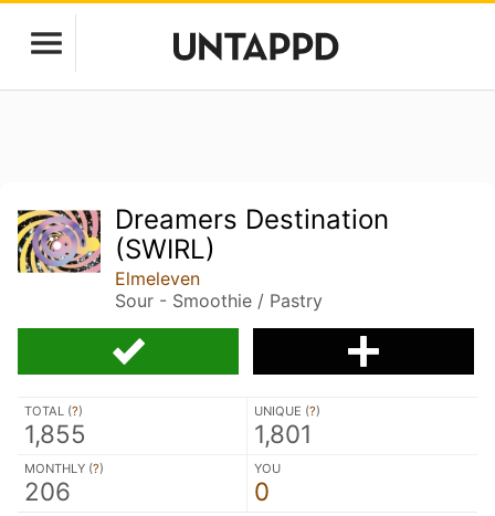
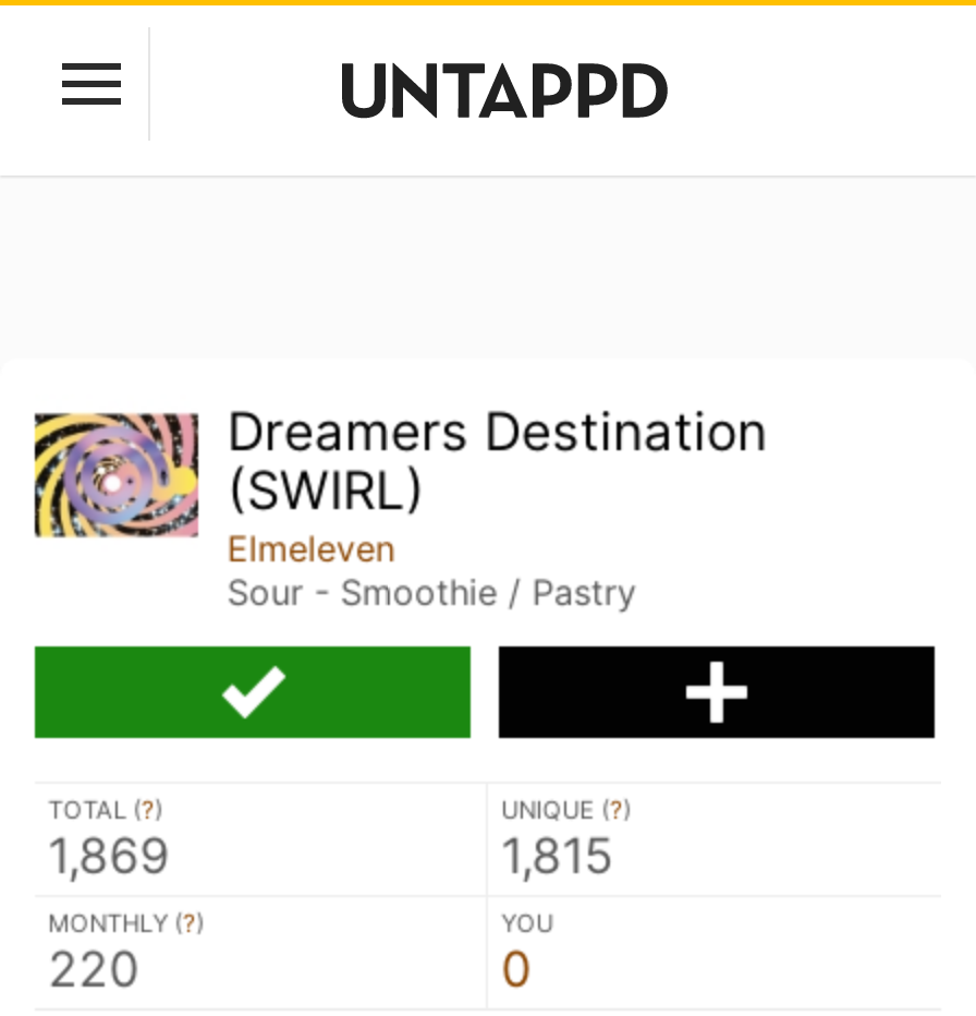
- 1,855
+ 1,869

- 1,801
+ 1,815

- 206
+ 220
